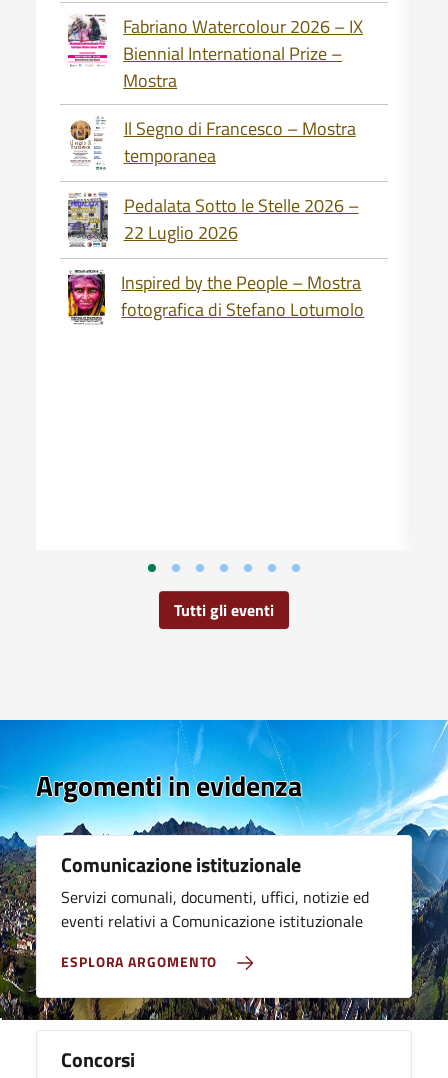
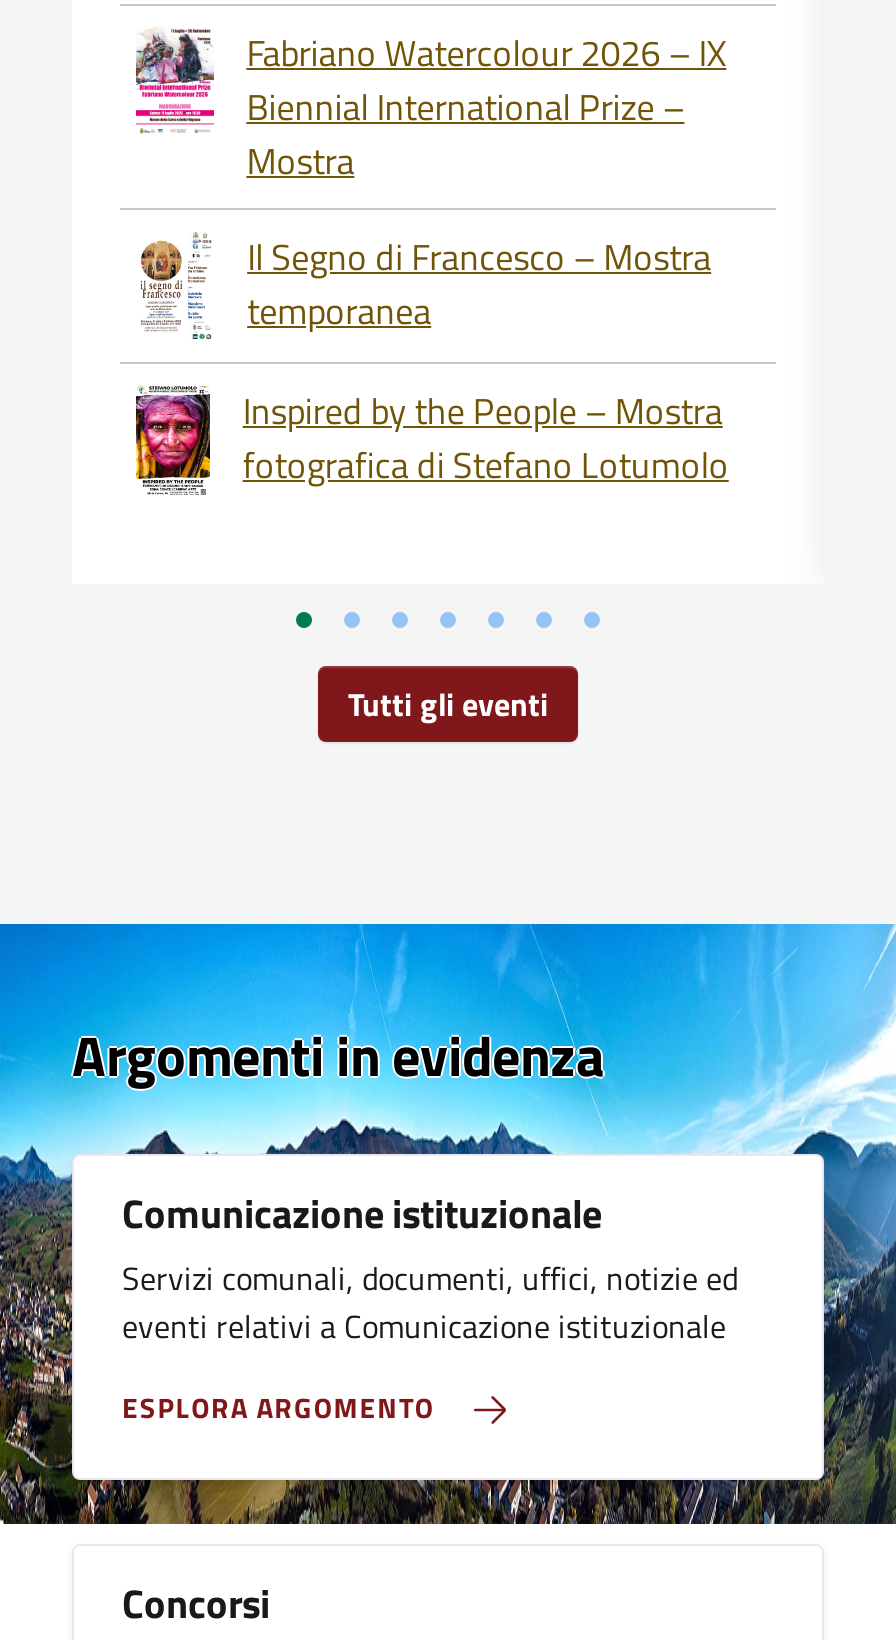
- [image]
- Pedalata Sotto le Stelle 2026 –
- 22 Luglio 2026
